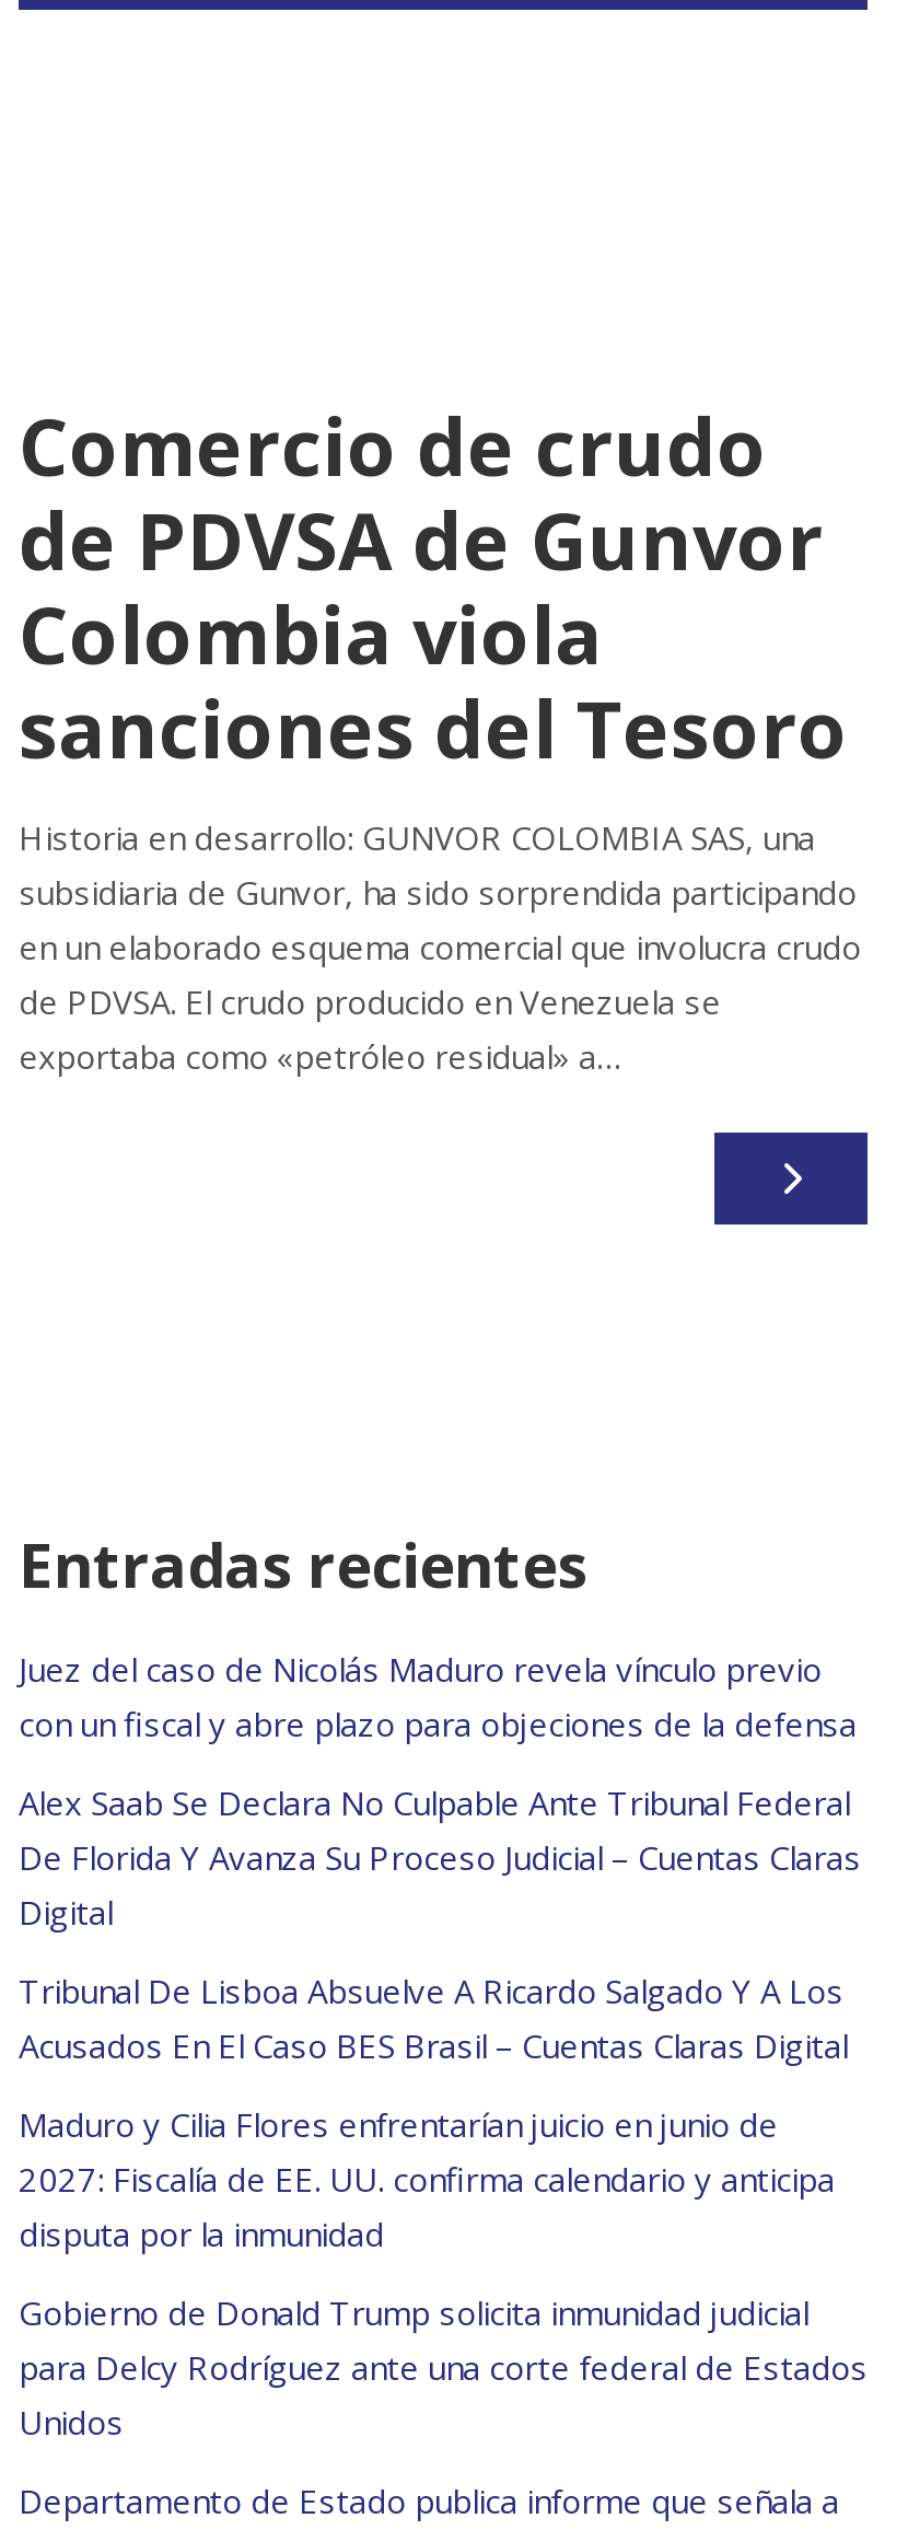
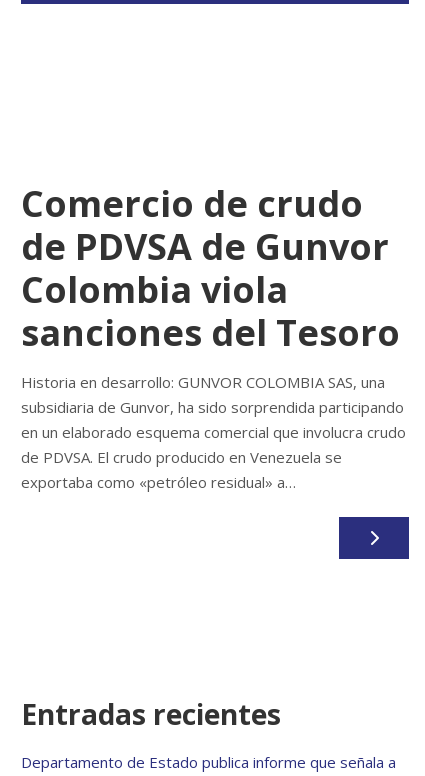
- Juez del caso de Nicolás Maduro revela vínculo previo
- con un fiscal y abre plazo para objeciones de la defensa
- Alex Saab Se Declara No Culpable Ante Tribunal Federal
- De Florida Y Avanza Su Proceso Judicial – Cuentas Claras
- Digital
- Tribunal De Lisboa Absuelve A Ricardo Salgado Y A Los
- Acusados En El Caso BES Brasil – Cuentas Claras Digital
- Maduro y Cilia Flores enfrentarían juicio en junio de
- 2027: Fiscalía de EE. UU. confirma calendario y anticipa
- disputa por la inmunidad
- Gobierno de Donald Trump solicita inmunidad judicial
- para Delcy Rodríguez ante una corte federal de Estados
- Unidos
